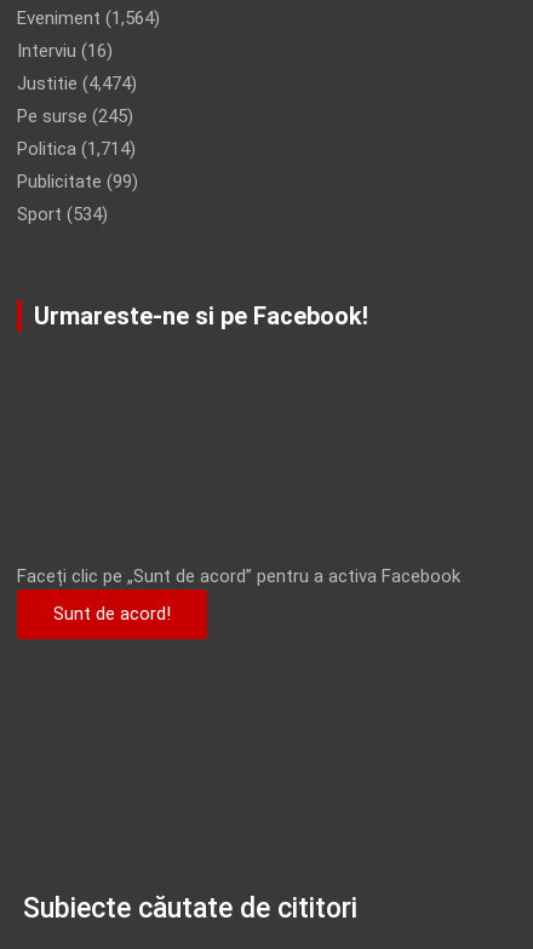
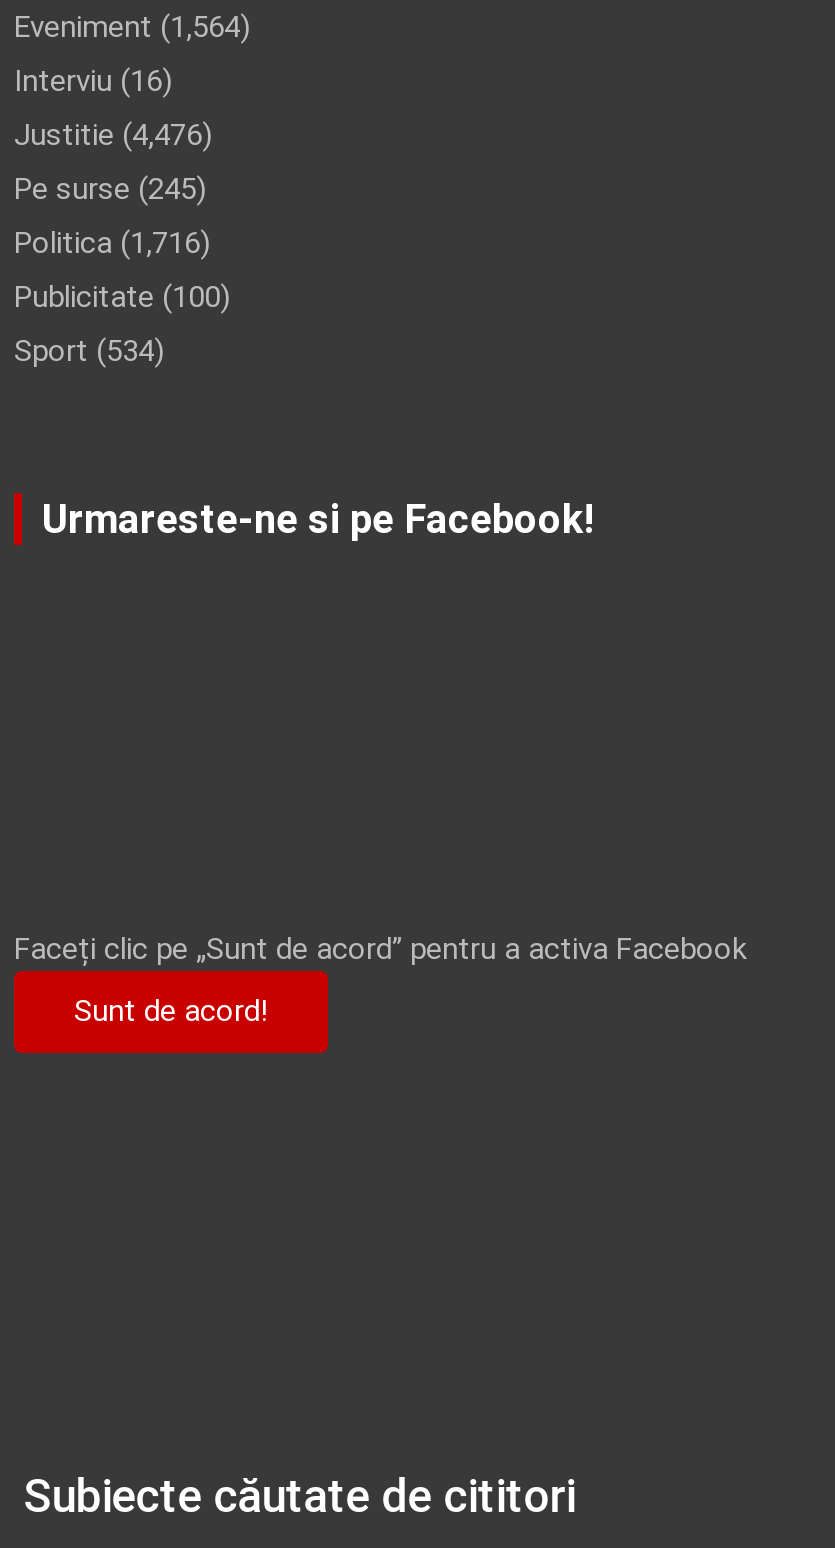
- Justitie (4,474)
+ Justitie (4,476)

- Politica (1,714)
+ Politica (1,716)

- Publicitate (99)
+ Publicitate (100)
